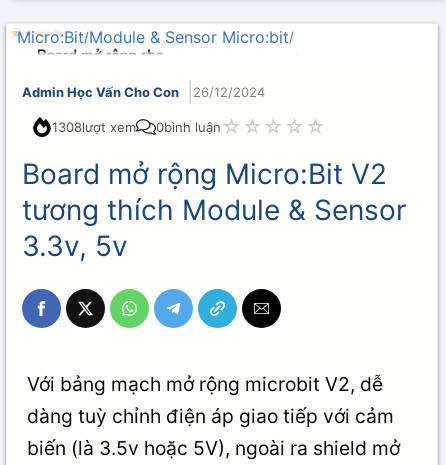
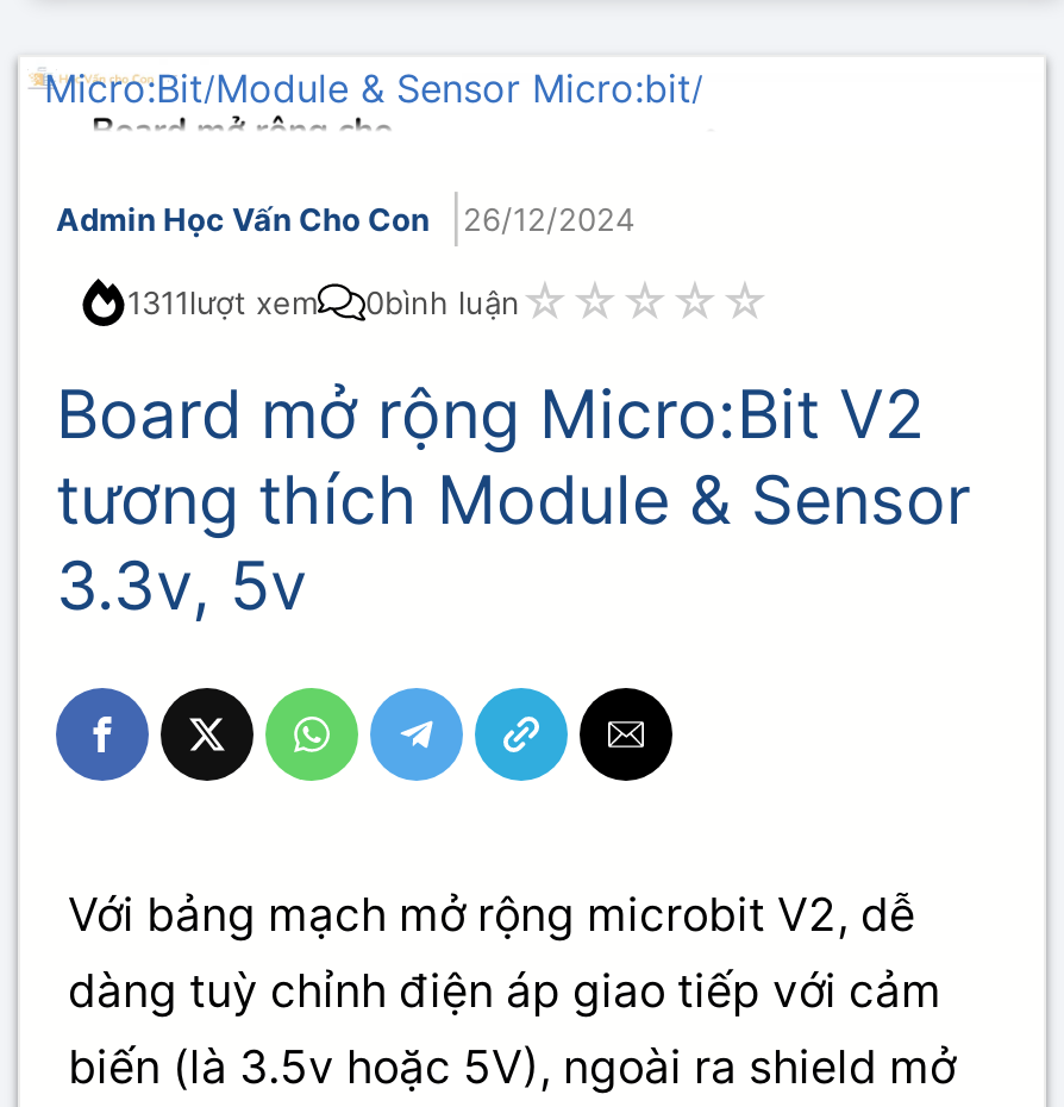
- 1308lượt xem
+ 1311lượt xem
